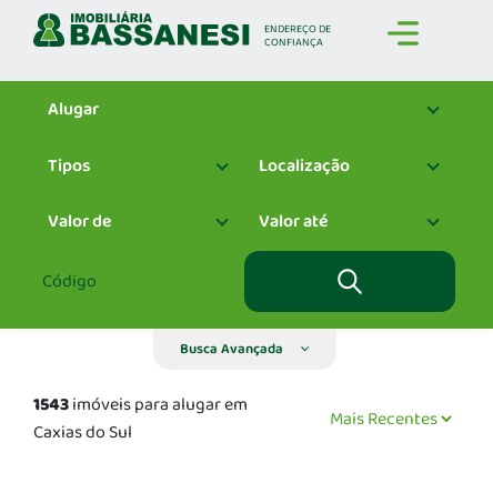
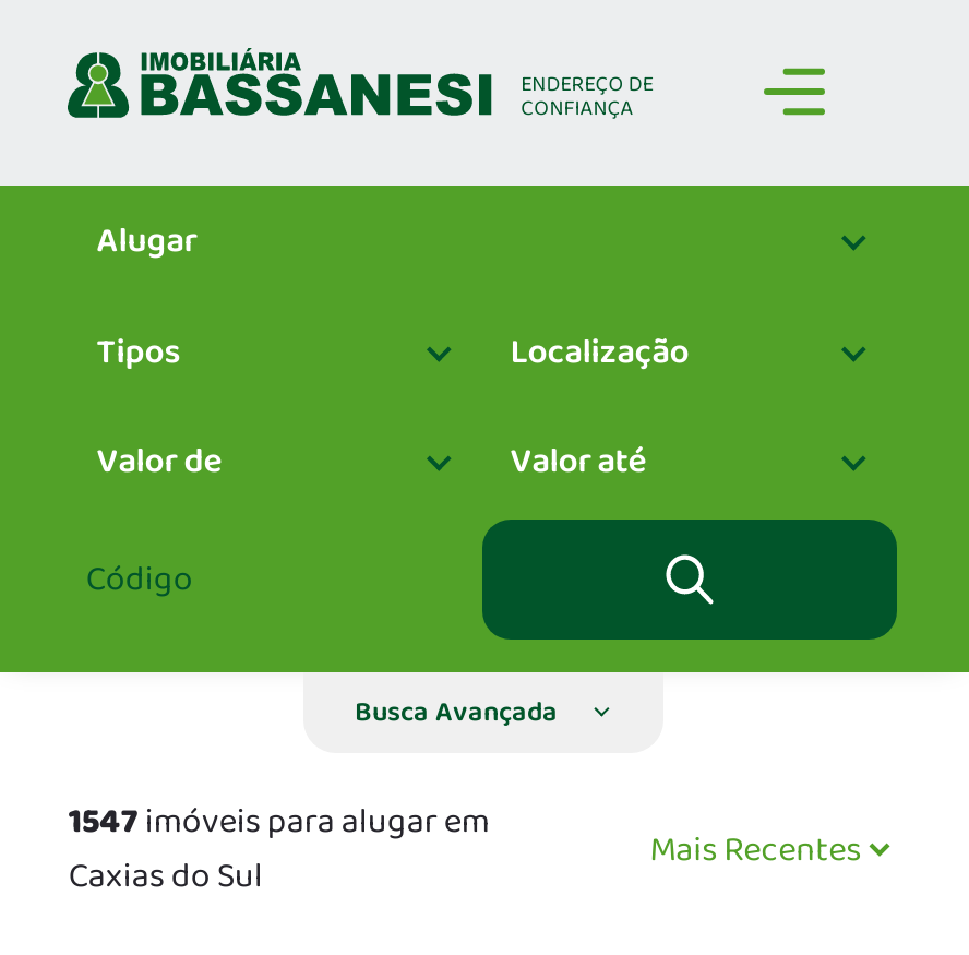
- 1543 imóveis para alugar em
+ 1547 imóveis para alugar em
